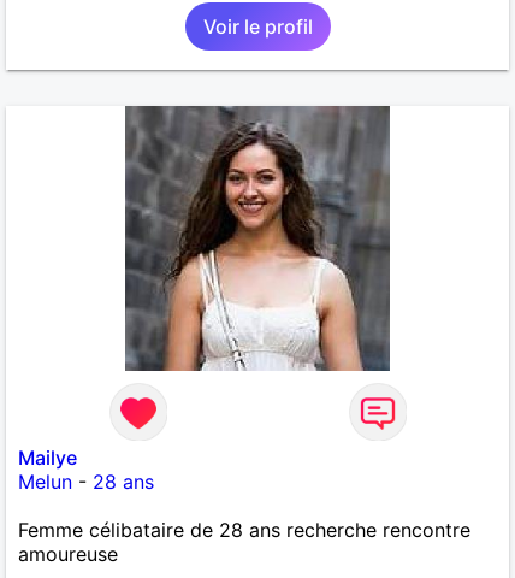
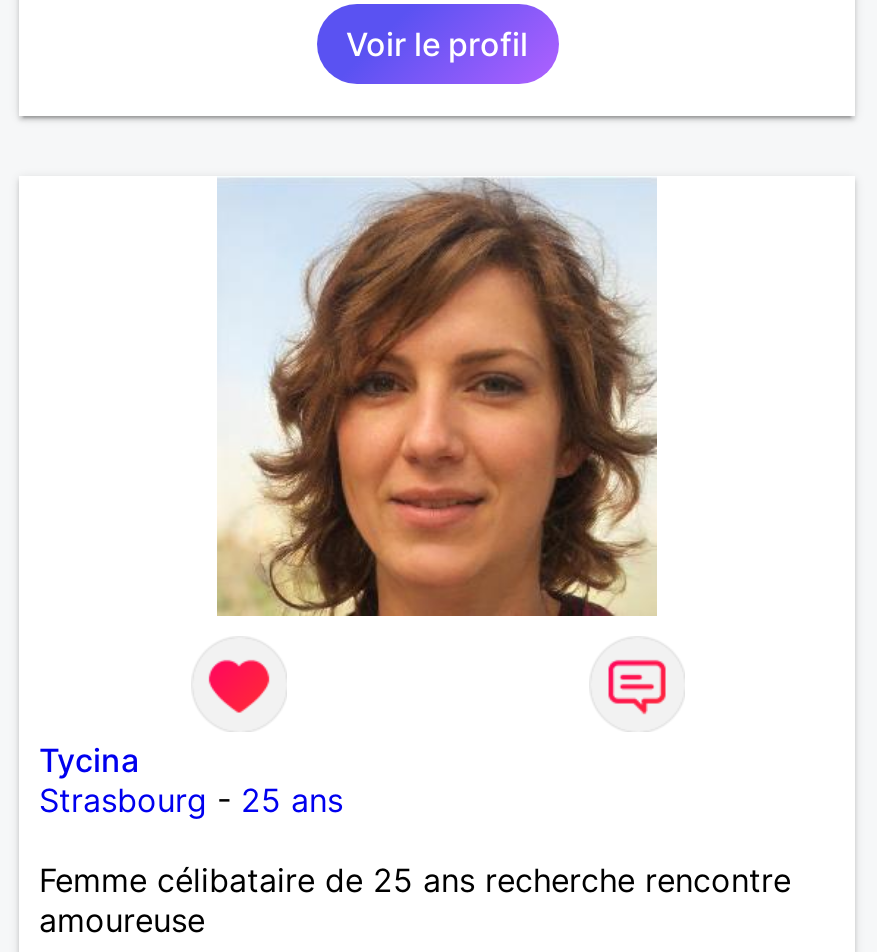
- [image]
+ [image]

- Mailye
- Melun - 28 ans
+ Tycina
+ Strasbourg - 25 ans

- Femme célibataire de 28 ans recherche rencontre
+ Femme célibataire de 25 ans recherche rencontre
